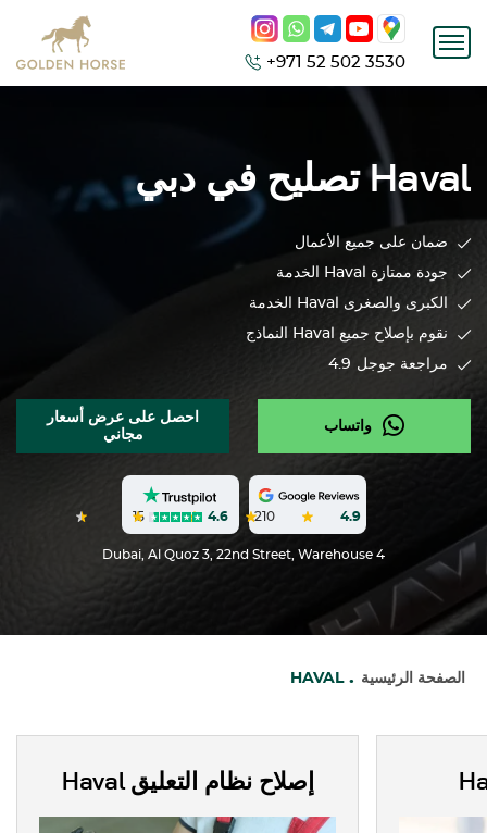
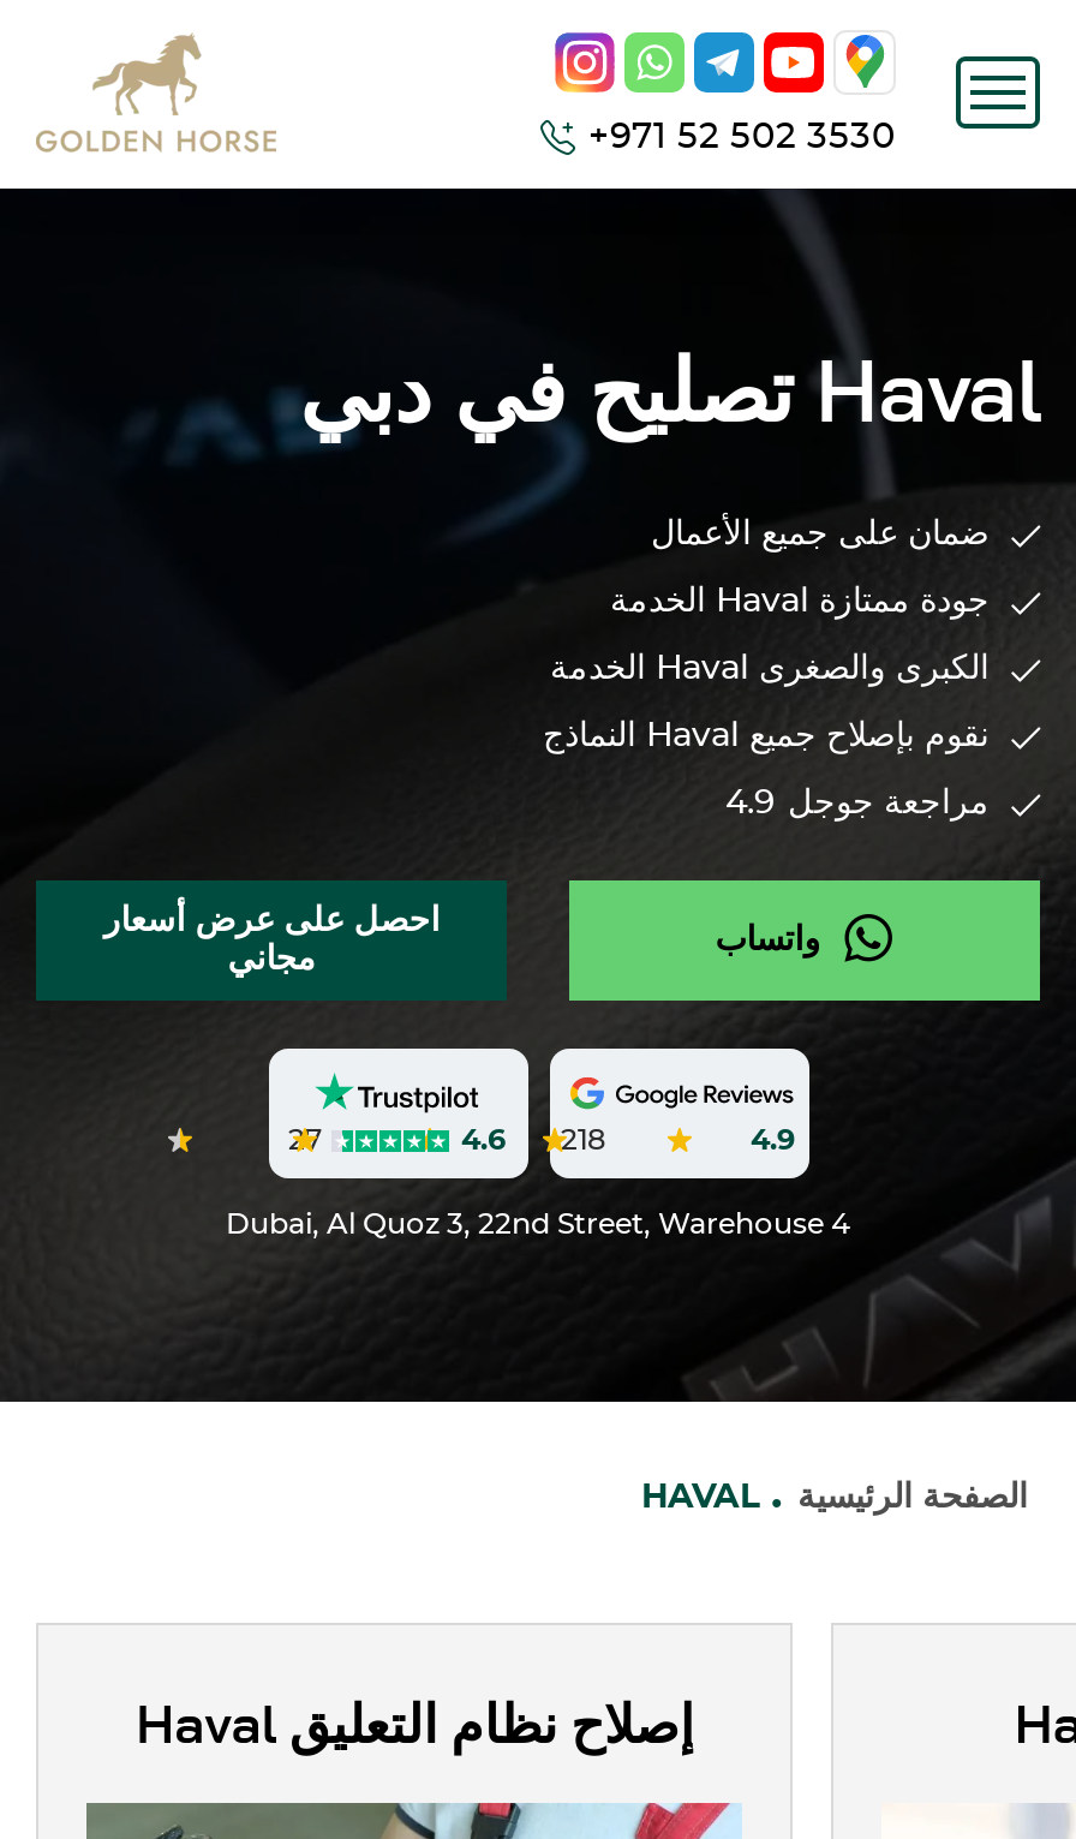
- 15
+ 27

- 4.6 210
+ 4.6 218
